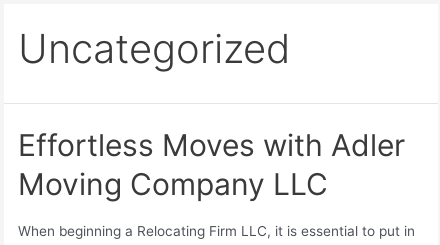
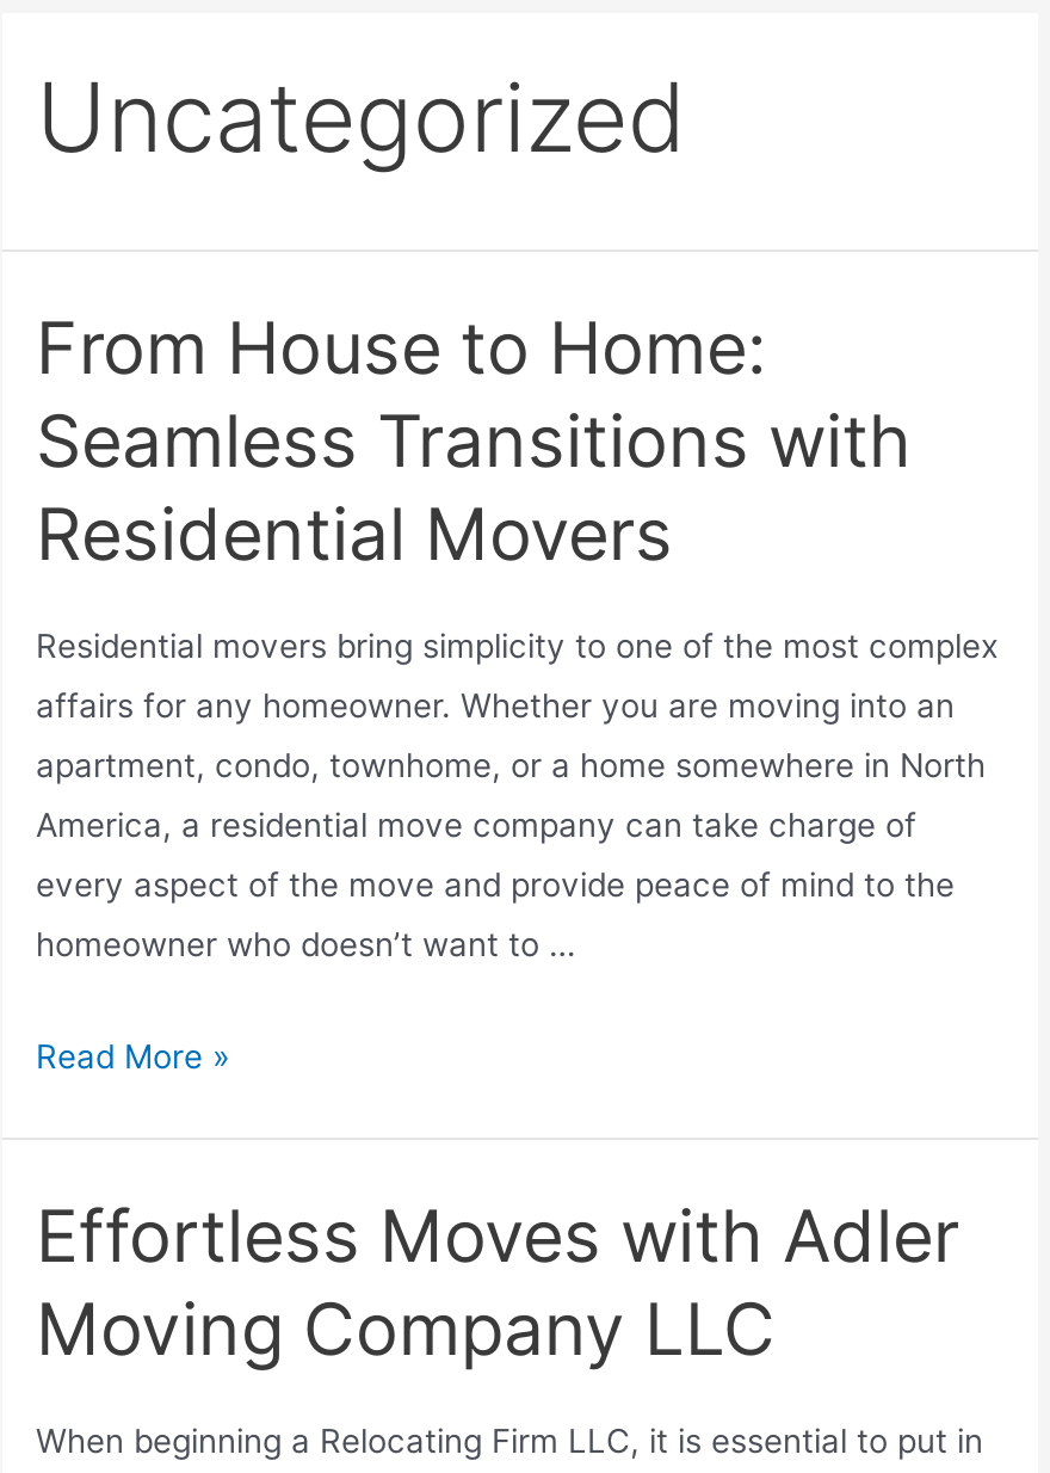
+ From House to Home:
+ Seamless Transitions with
+ Residential Movers
+ Residential movers bring simplicity to one of the most complex
+ affairs for any homeowner. Whether you are moving into an
+ apartment, condo, townhome, or a home somewhere in North
+ America, a residential move company can take charge of
+ every aspect of the move and provide peace of mind to the
+ homeowner who doesn’t want to …
+ Read More »
